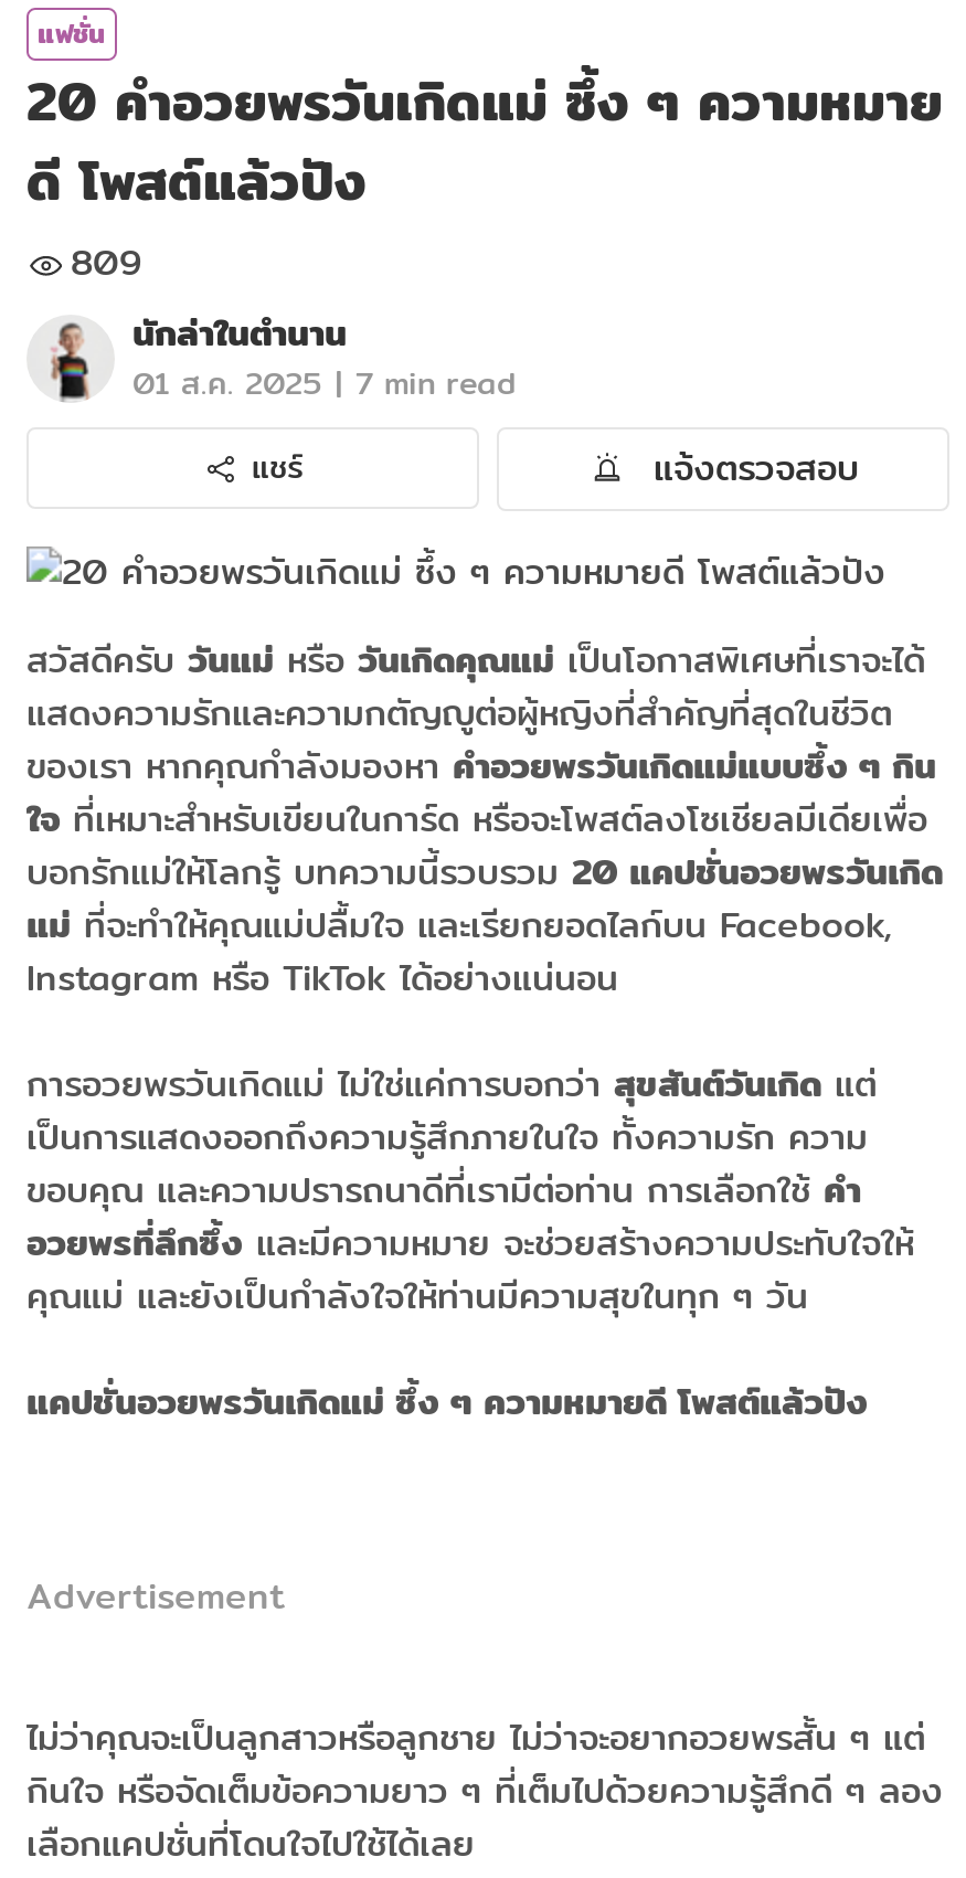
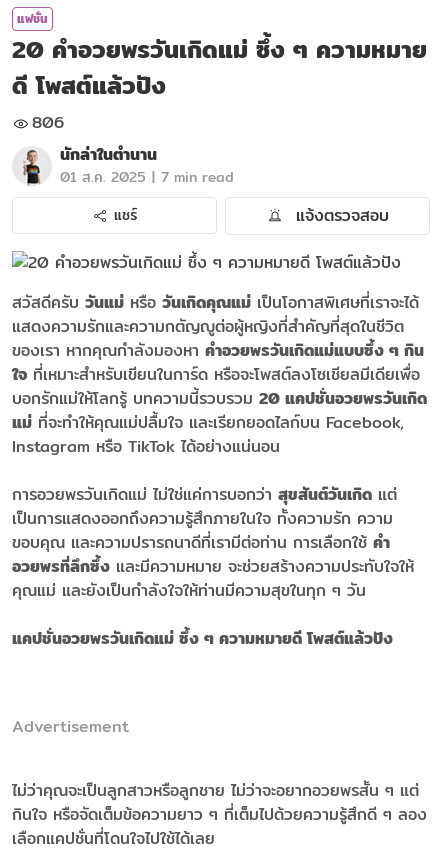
- 809
+ 806
